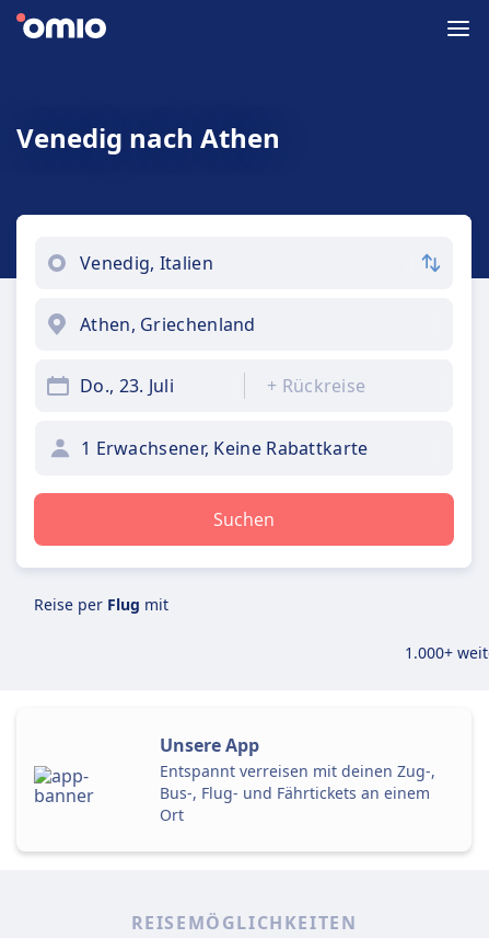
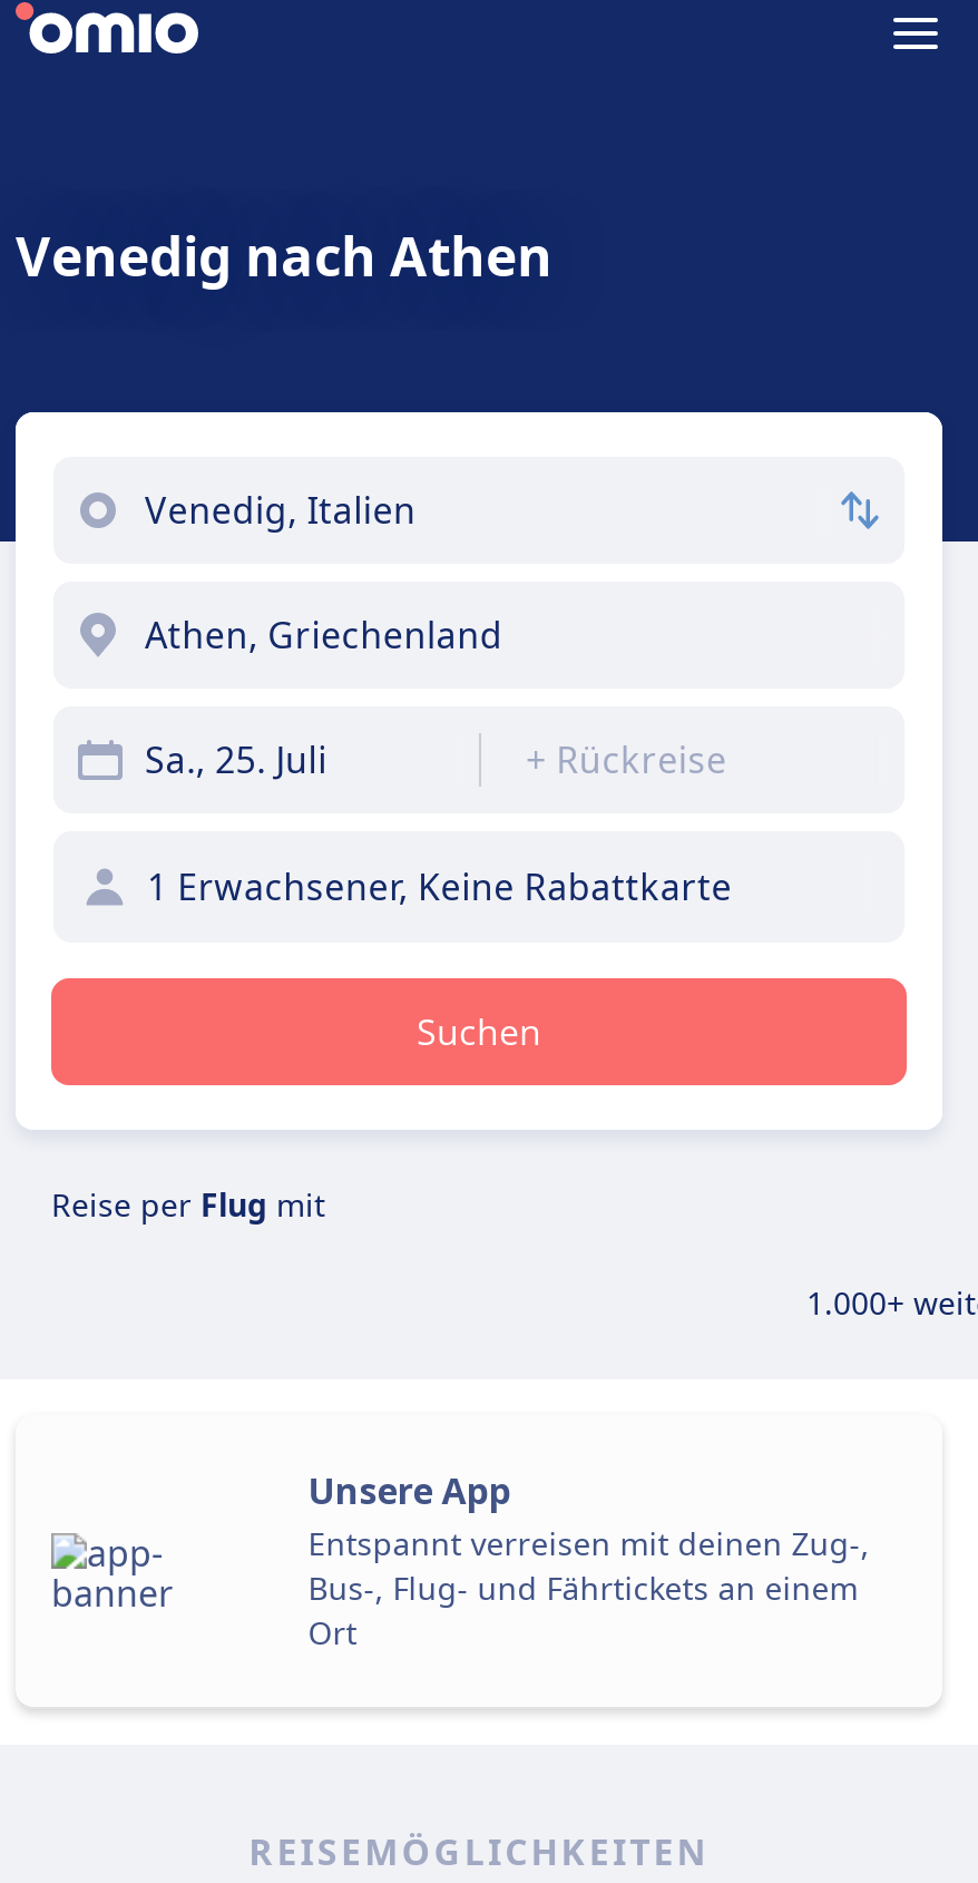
- Do., 23. Juli
+ Sa., 25. Juli
